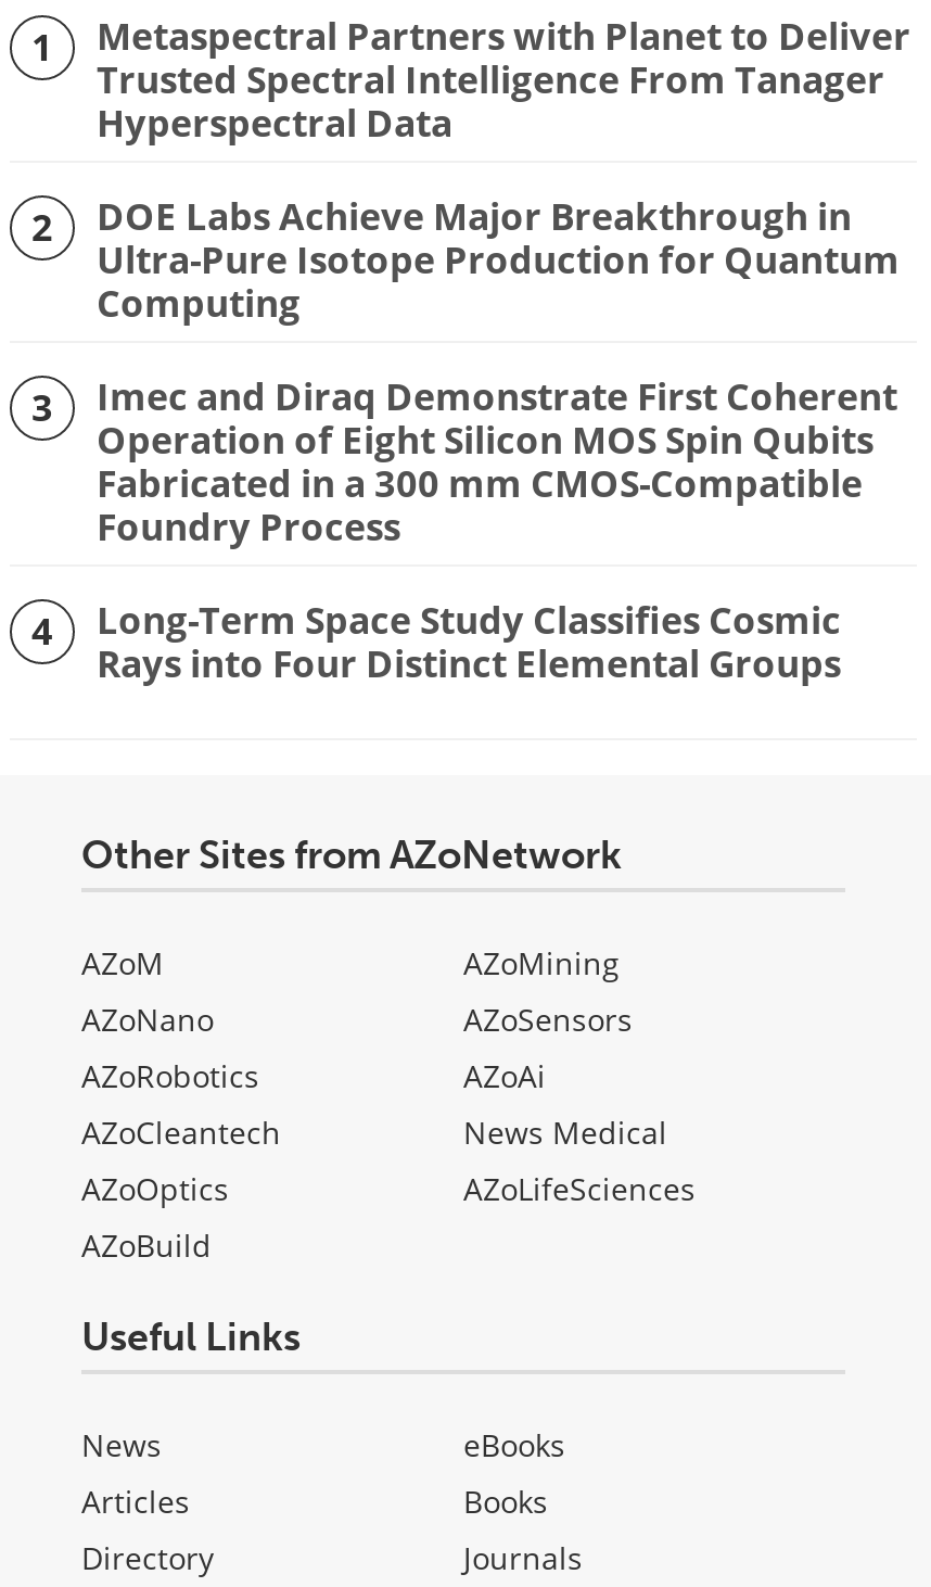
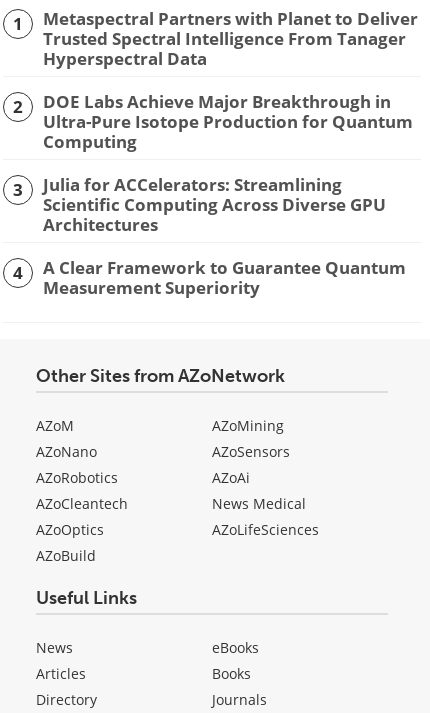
- Imec and Diraq Demonstrate First Coherent
- Operation of Eight Silicon MOS Spin Qubits
- Fabricated in a 300 mm CMOS-Compatible
- Foundry Process
+ Julia for ACCelerators: Streamlining
+ Scientific Computing Across Diverse GPU
+ Architectures

- Long-Term Space Study Classifies Cosmic
- Rays into Four Distinct Elemental Groups
+ A Clear Framework to Guarantee Quantum
+ Measurement Superiority
